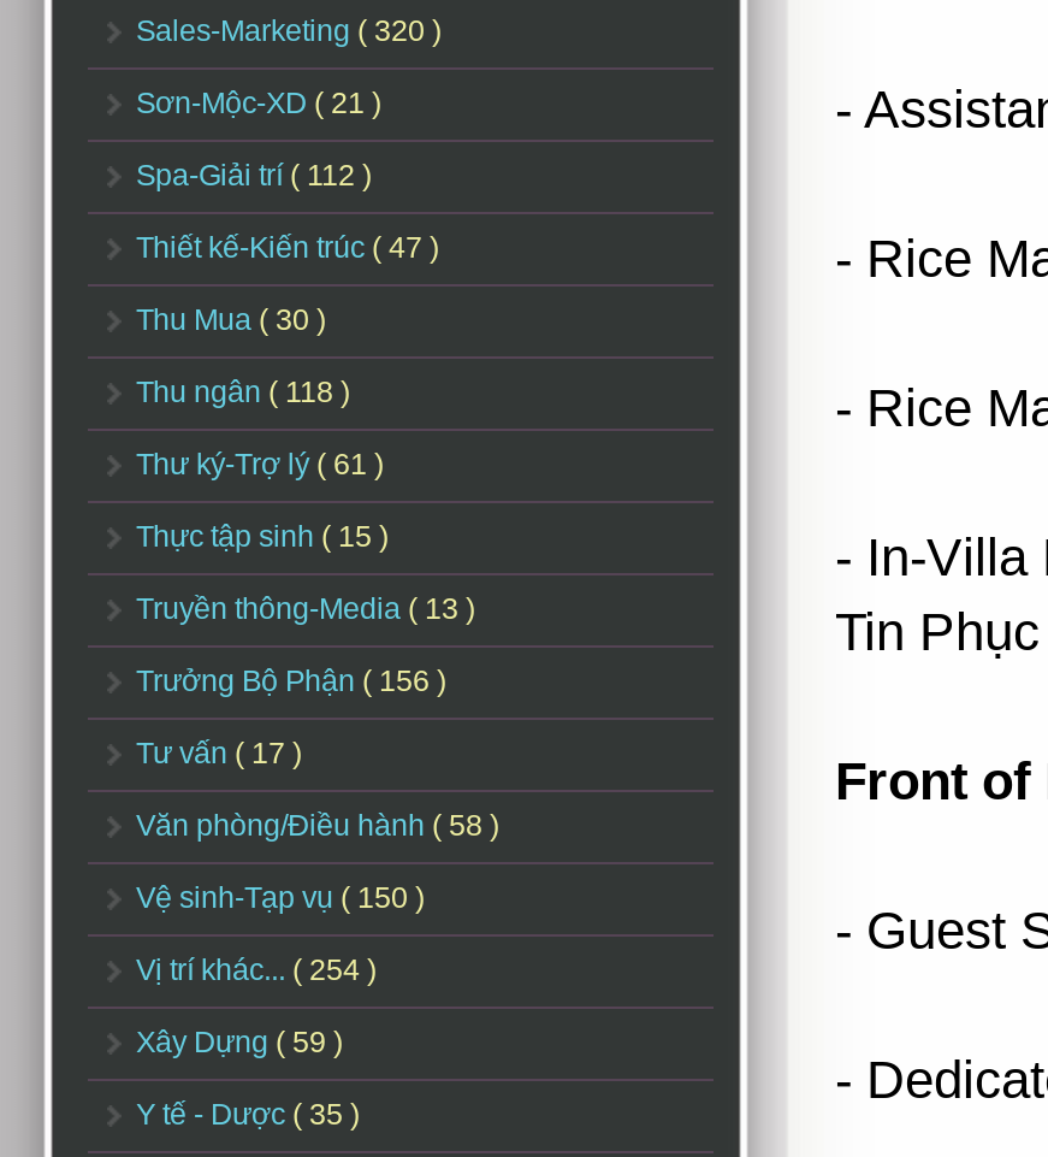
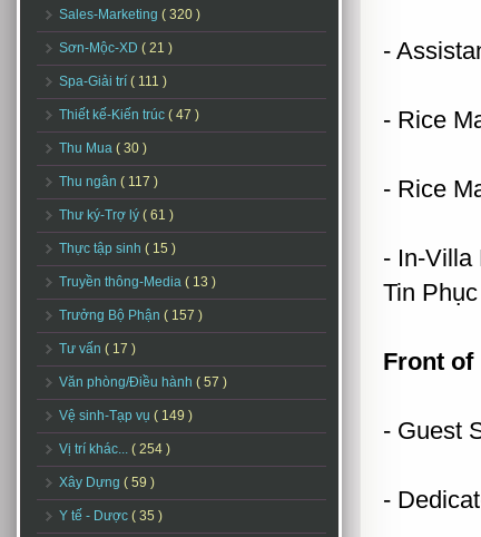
- Spa-Giải trí ( 112 )
+ Spa-Giải trí ( 111 )

- Thu ngân ( 118 )
+ Thu ngân ( 117 )

- Trưởng Bộ Phận ( 156 )
+ Trưởng Bộ Phận ( 157 )

- Văn phòng/Điều hành ( 58 )
+ Văn phòng/Điều hành ( 57 )

- Vệ sinh-Tạp vụ ( 150 )
+ Vệ sinh-Tạp vụ ( 149 )
